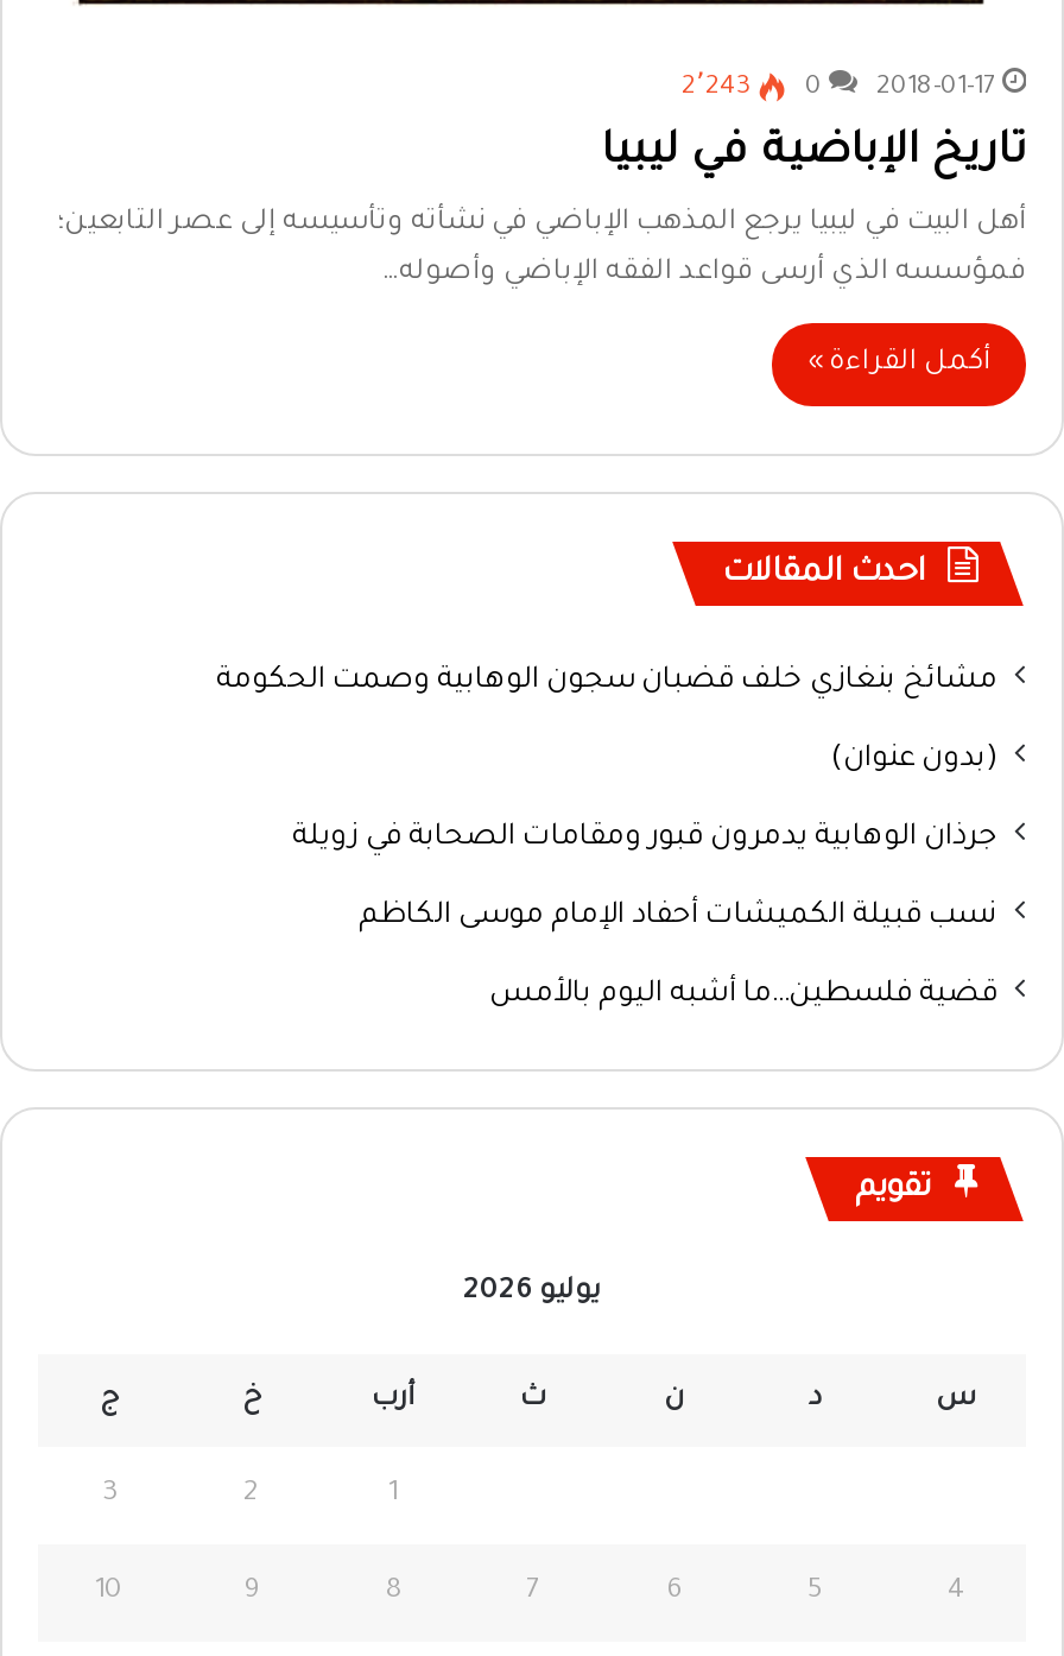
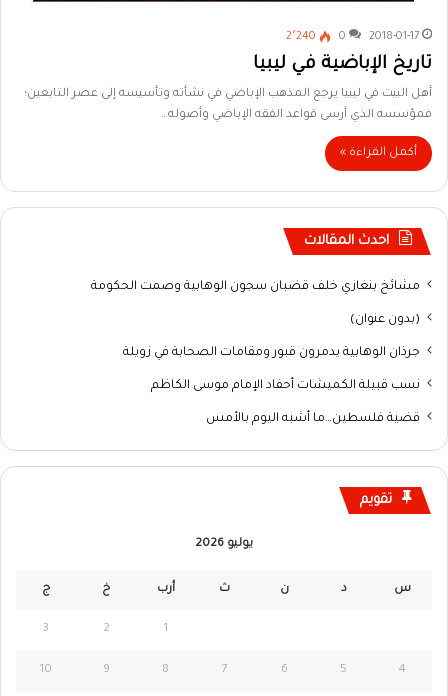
- 2٬243 0 2018-01-17
+ 2٬240 0 2018-01-17
